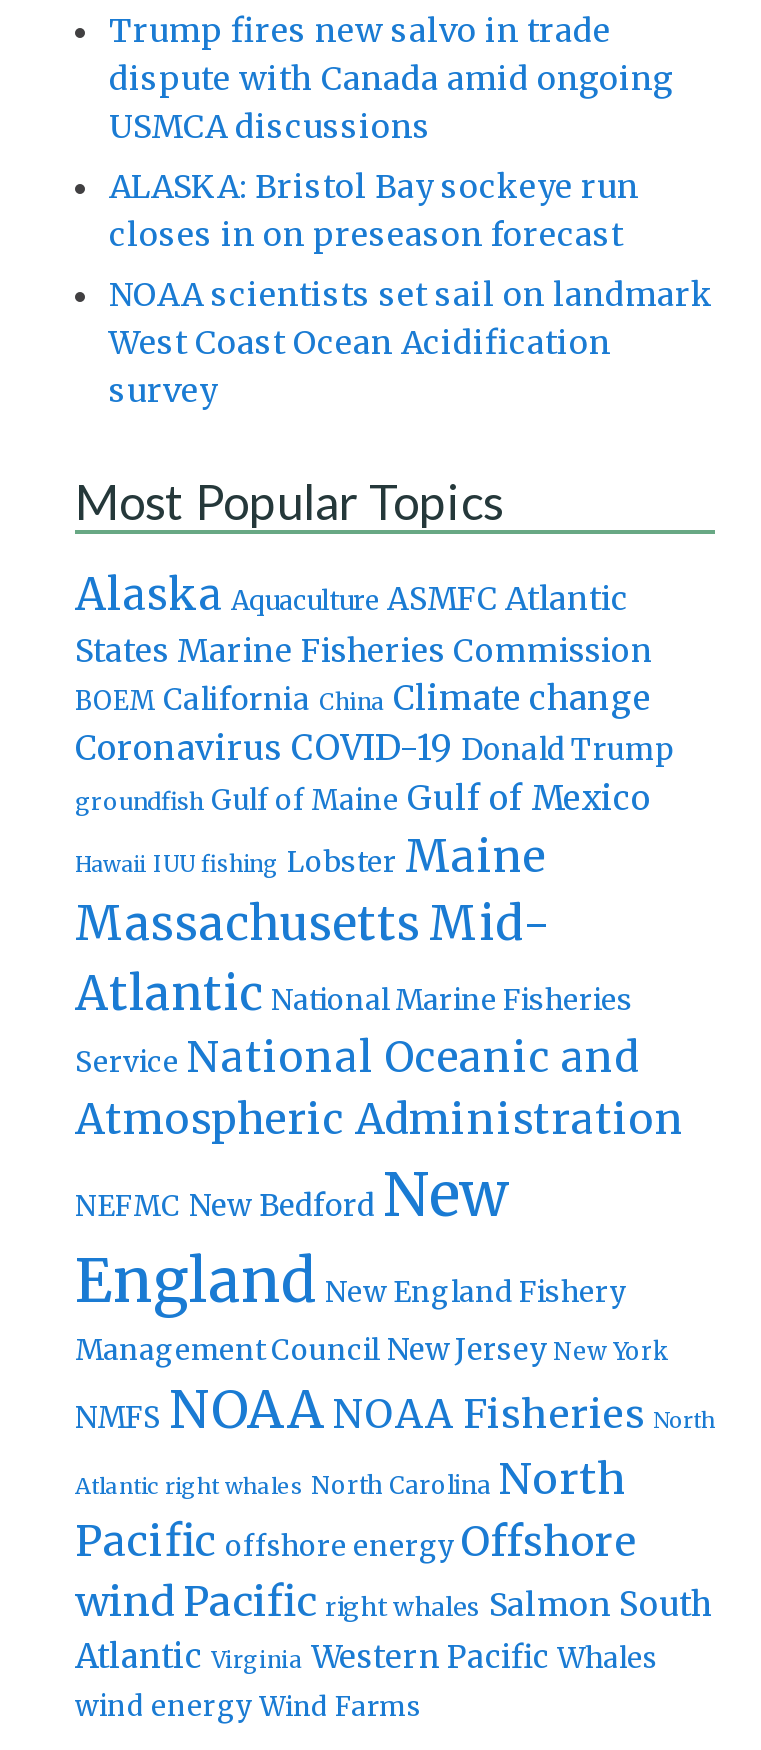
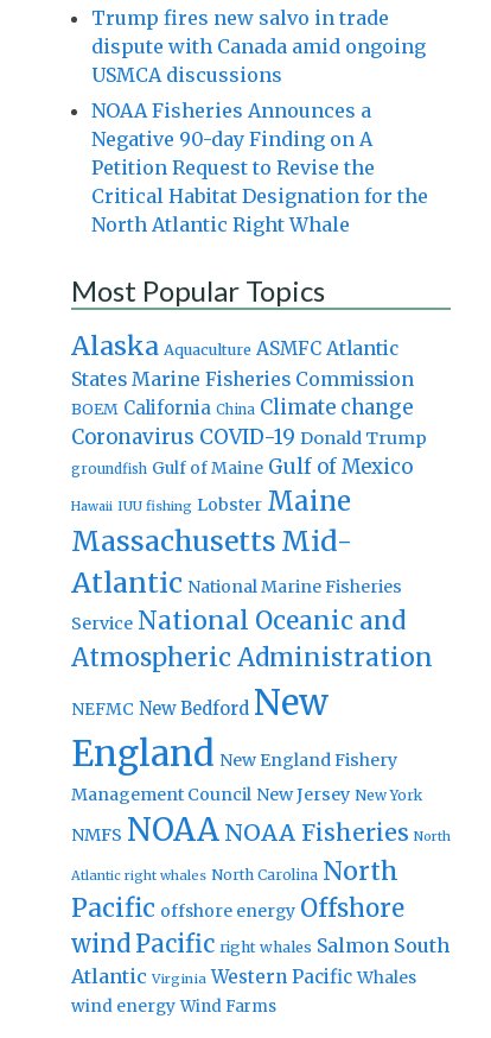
- ALASKA: Bristol Bay sockeye run
- closes in on preseason forecast
- NOAA scientists set sail on landmark
- West Coast Ocean Acidification
- survey
+ NOAA Fisheries Announces a
+ Negative 90-day Finding on A
+ Petition Request to Revise the
+ Critical Habitat Designation for the
+ North Atlantic Right Whale
